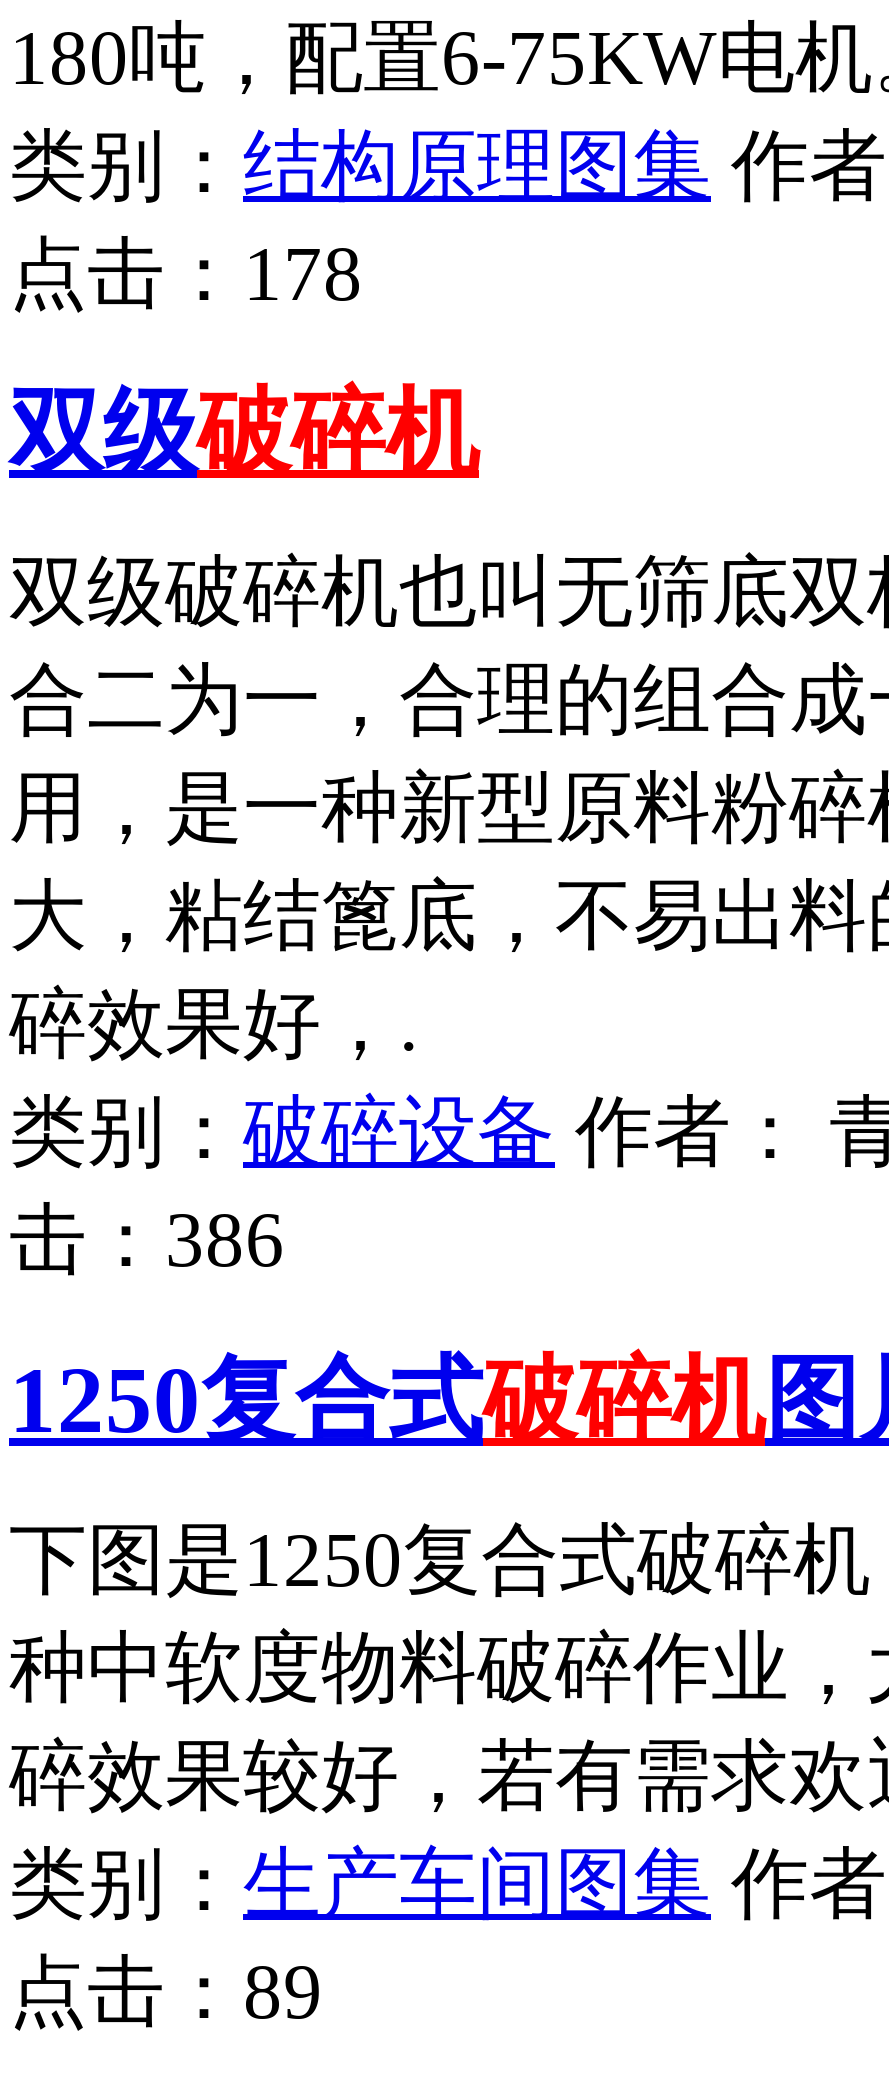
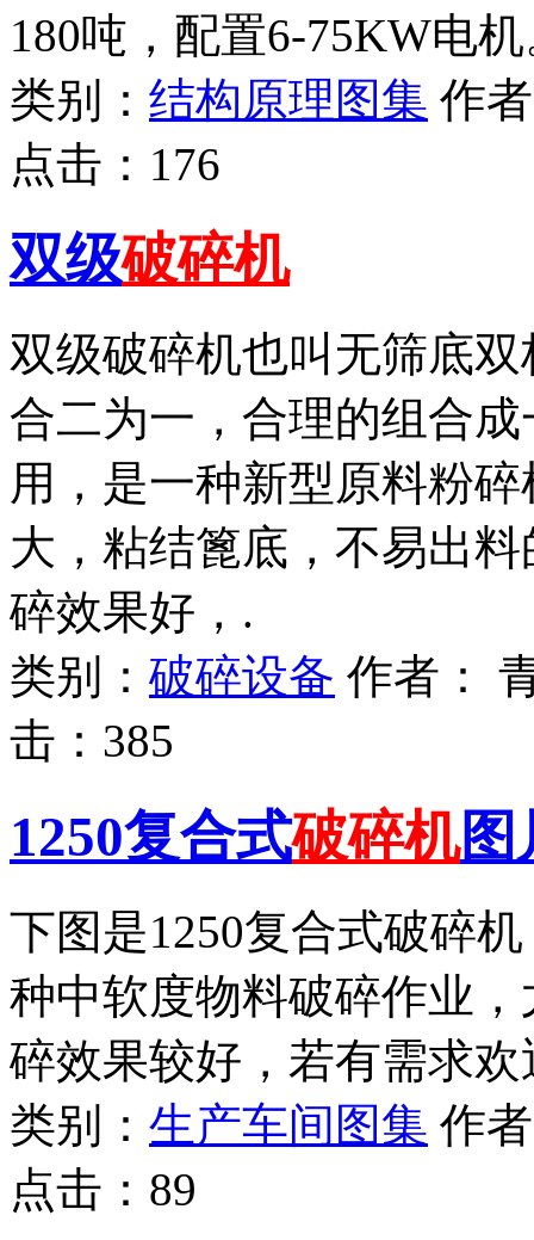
- 点击：178
+ 点击：176

- 击：386
+ 击：385
